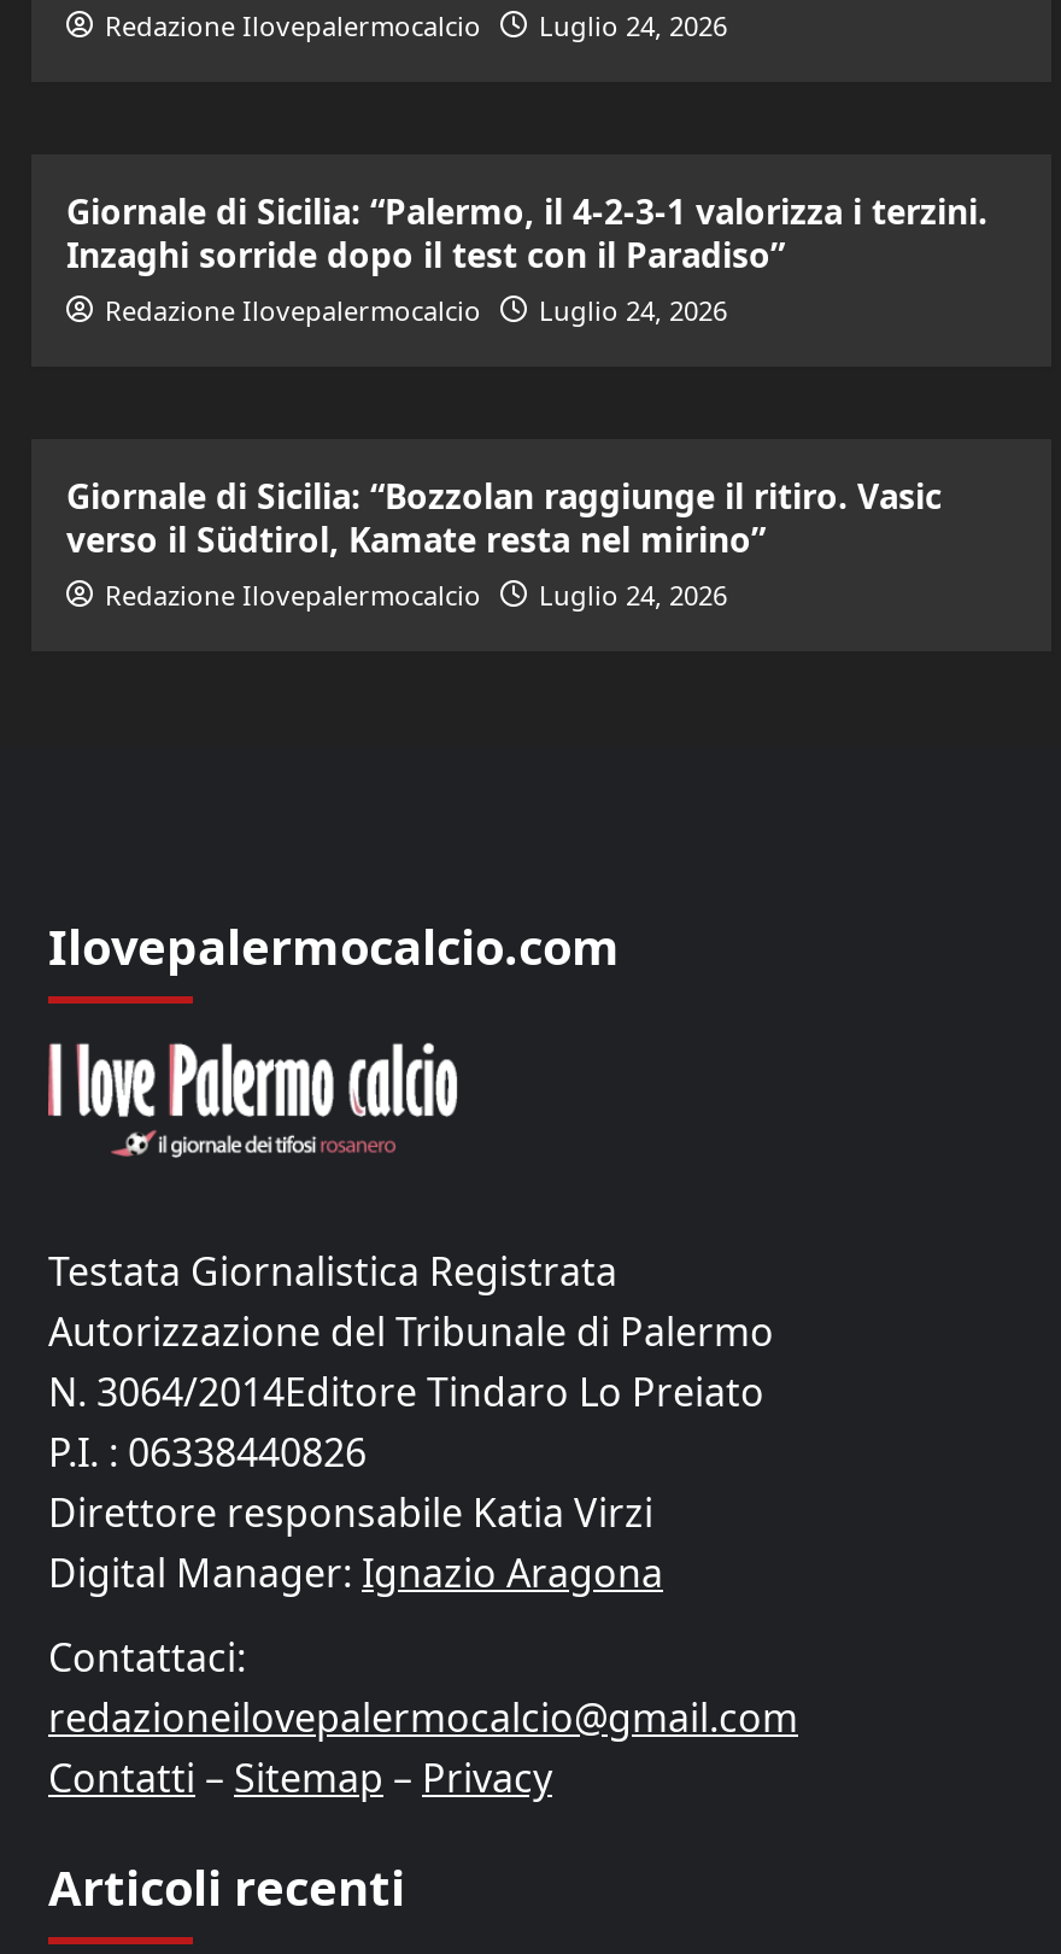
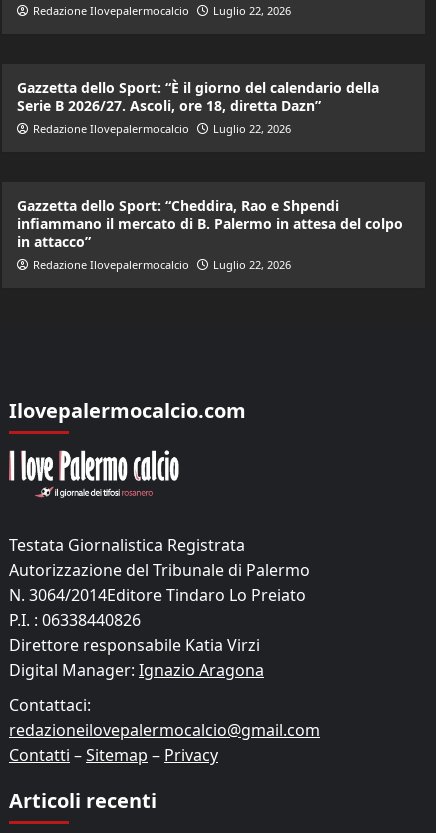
- Redazione Ilovepalermocalcio Luglio 24, 2026
+ Redazione Ilovepalermocalcio Luglio 22, 2026

- Giornale di Sicilia: “Palermo, il 4-2-3-1 valorizza i terzini.
- Inzaghi sorride dopo il test con il Paradiso”
+ Gazzetta dello Sport: “È il giorno del calendario della
+ Serie B 2026/27. Ascoli, ore 18, diretta Dazn”

- Redazione Ilovepalermocalcio Luglio 24, 2026
+ Redazione Ilovepalermocalcio Luglio 22, 2026

- Giornale di Sicilia: “Bozzolan raggiunge il ritiro. Vasic
- verso il Südtirol, Kamate resta nel mirino”
+ Gazzetta dello Sport: “Cheddira, Rao e Shpendi
+ infiammano il mercato di B. Palermo in attesa del colpo
+ in attacco”

- Redazione Ilovepalermocalcio Luglio 24, 2026
+ Redazione Ilovepalermocalcio Luglio 22, 2026
